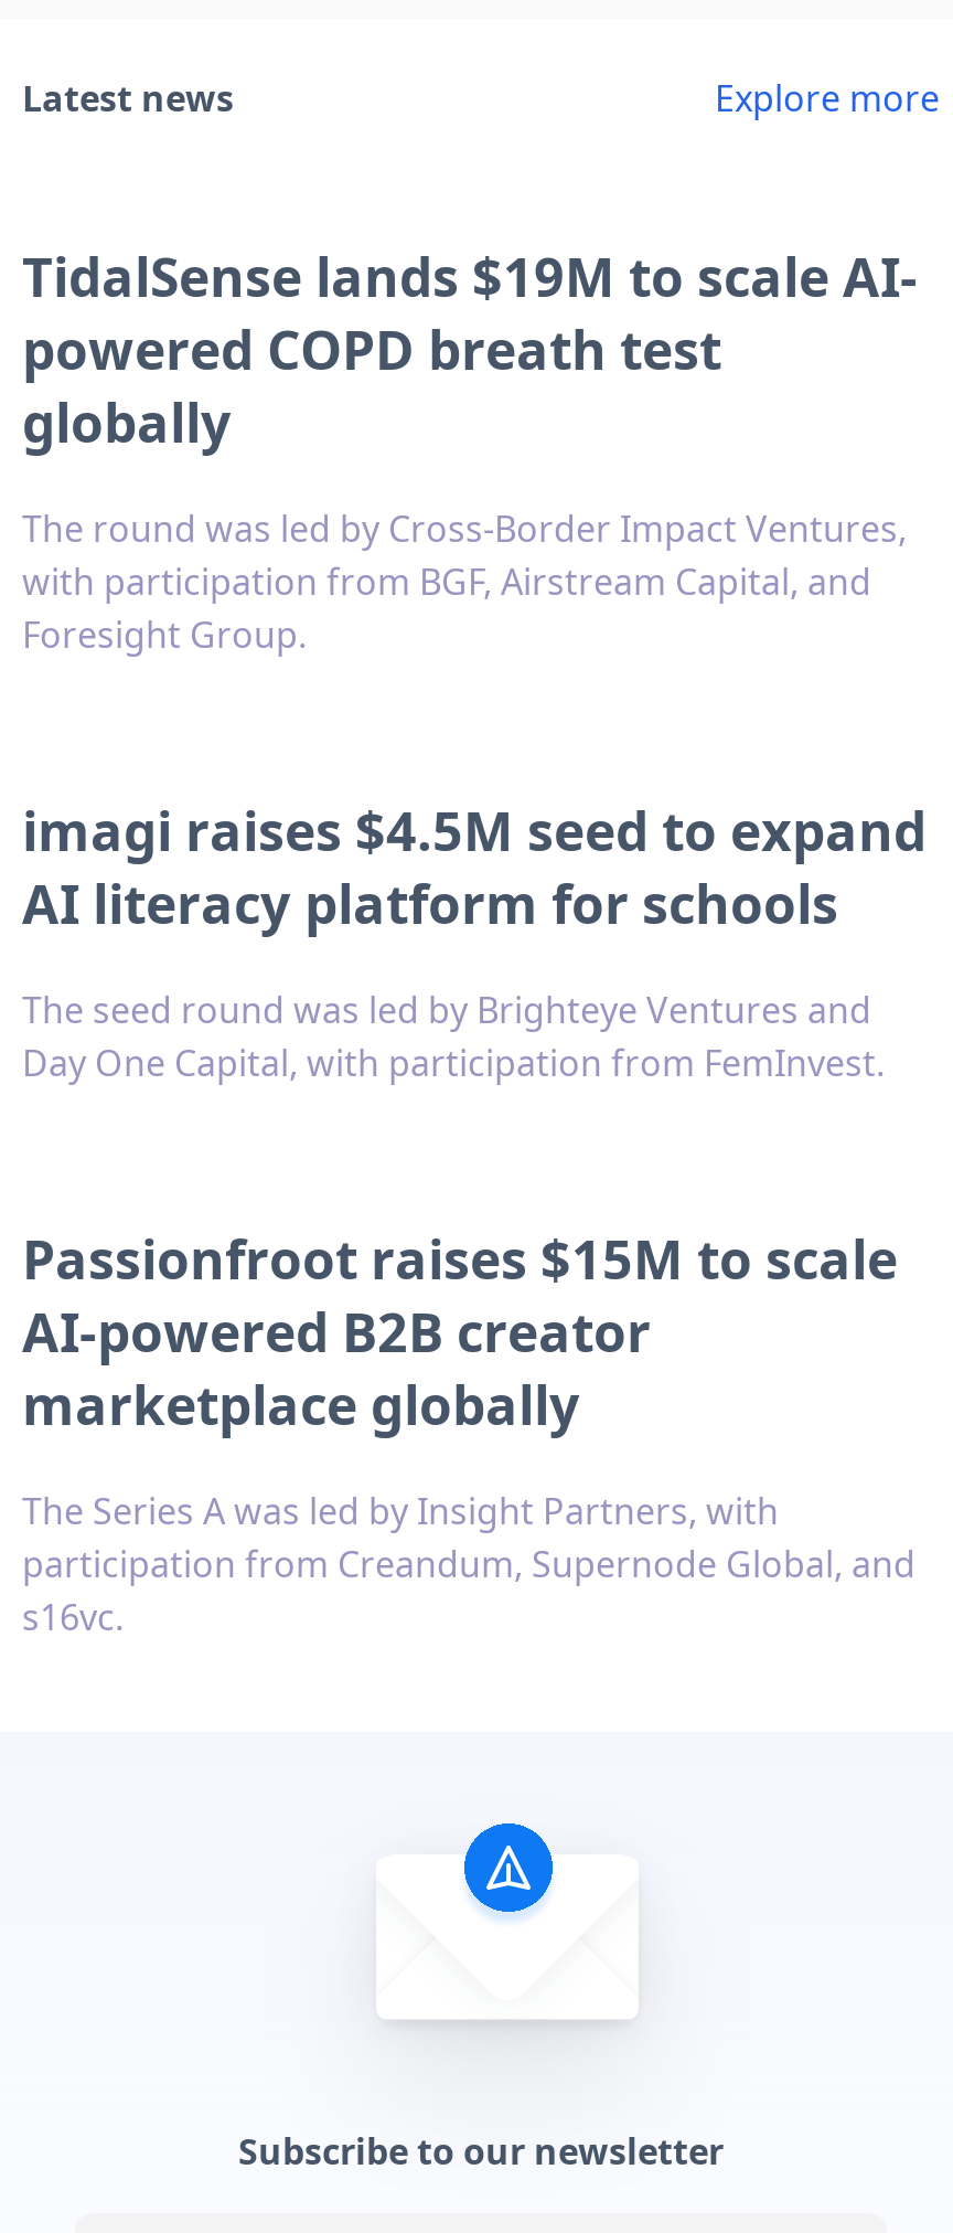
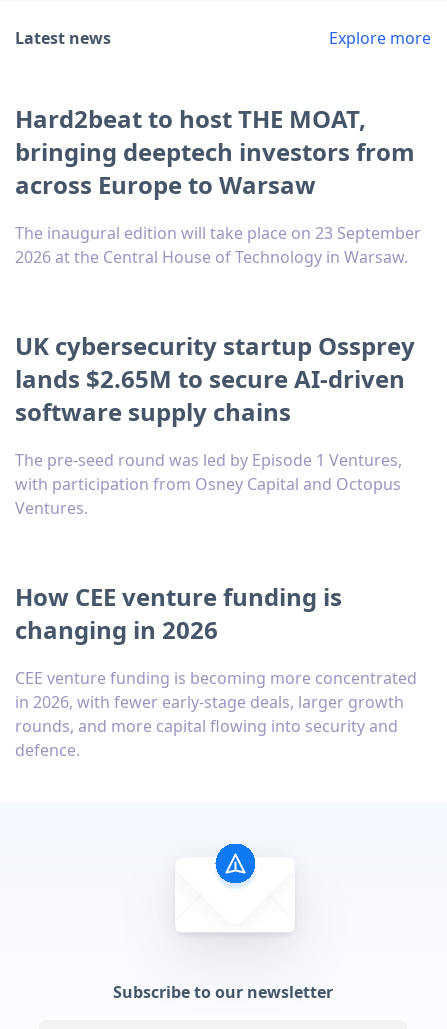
- TidalSense lands $19M to scale AI-
- powered COPD breath test
- globally
+ Hard2beat to host THE MOAT,
+ bringing deeptech investors from
+ across Europe to Warsaw

- The round was led by Cross-Border Impact Ventures,
- with participation from BGF, Airstream Capital, and
- Foresight Group.
+ The inaugural edition will take place on 23 September
+ 2026 at the Central House of Technology in Warsaw.

- imagi raises $4.5M seed to expand
- AI literacy platform for schools
+ UK cybersecurity startup Ossprey
+ lands $2.65M to secure AI-driven
+ software supply chains

- The seed round was led by Brighteye Ventures and
- Day One Capital, with participation from FemInvest.
+ The pre-seed round was led by Episode 1 Ventures,
+ with participation from Osney Capital and Octopus
+ Ventures.

- Passionfroot raises $15M to scale
- AI-powered B2B creator
- marketplace globally
+ How CEE venture funding is
+ changing in 2026

- The Series A was led by Insight Partners, with
- participation from Creandum, Supernode Global, and
- s16vc.
+ CEE venture funding is becoming more concentrated
+ in 2026, with fewer early-stage deals, larger growth
+ rounds, and more capital flowing into security and
+ defence.
